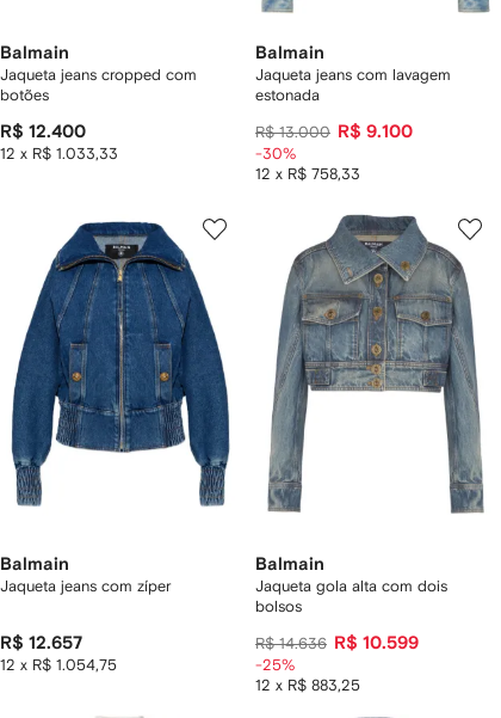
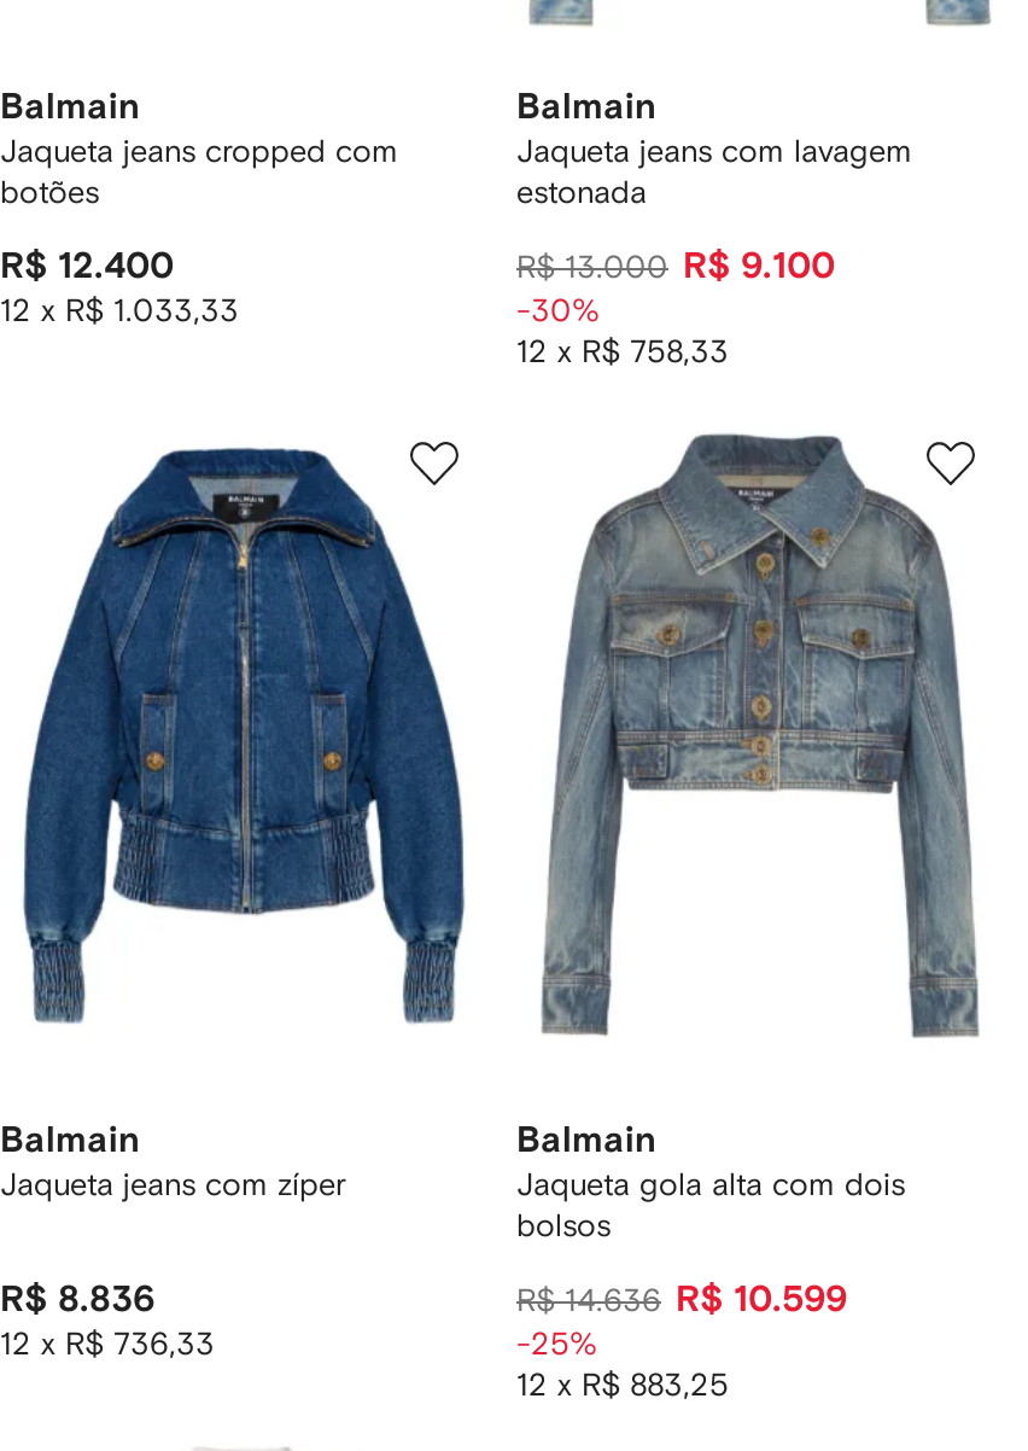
- R$ 12.657
+ R$ 8.836

- 12 x R$ 1.054,75
+ 12 x R$ 736,33
